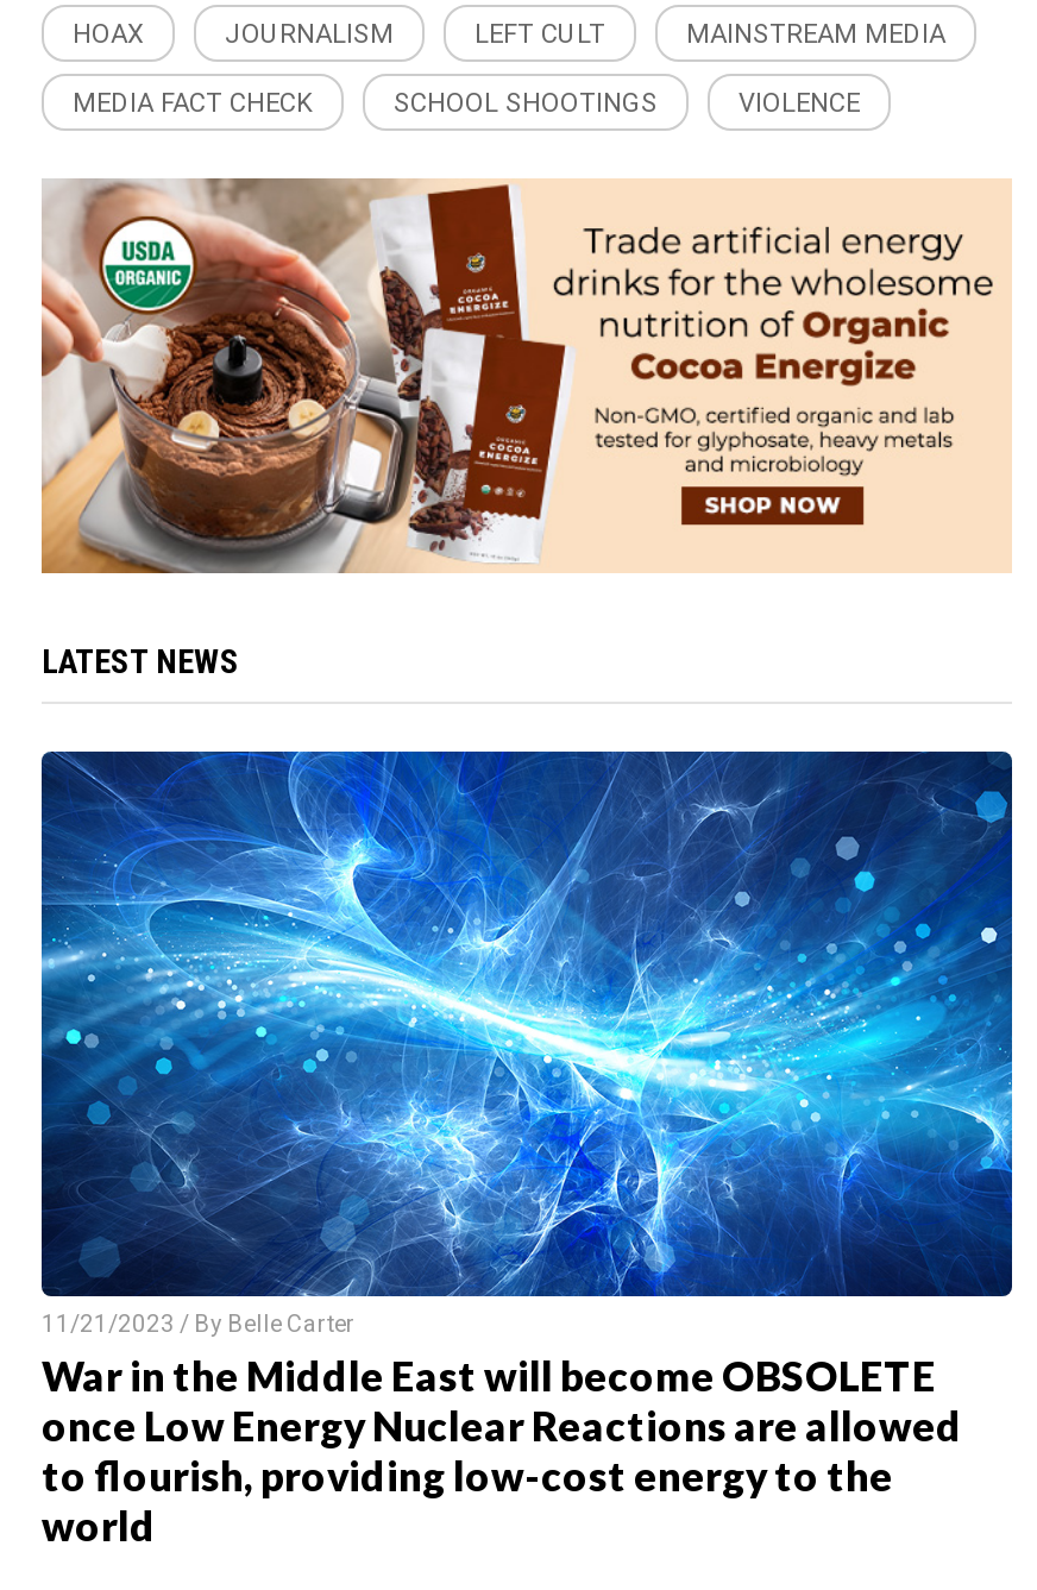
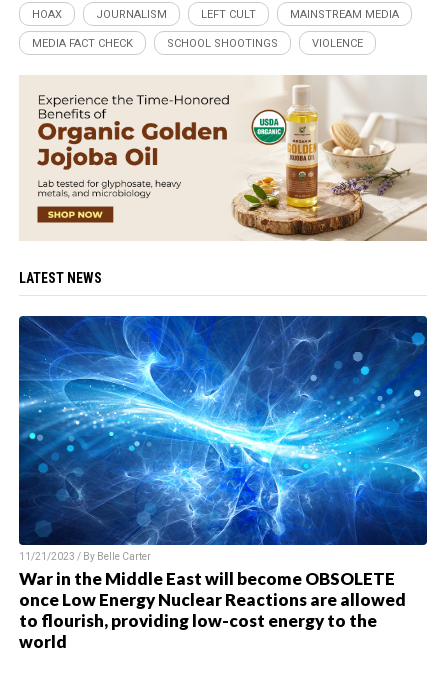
- [image]
+ [image]
